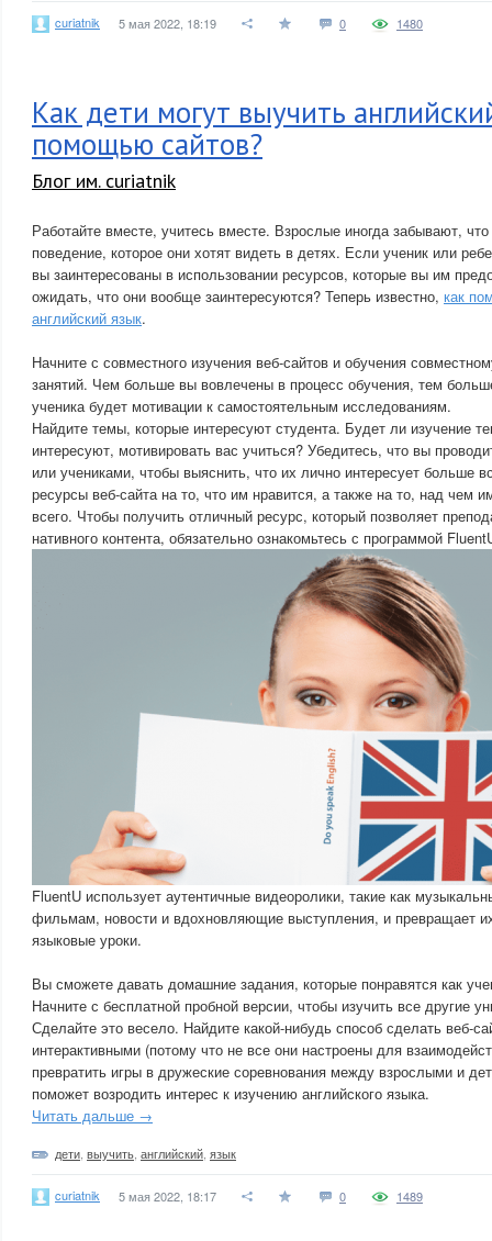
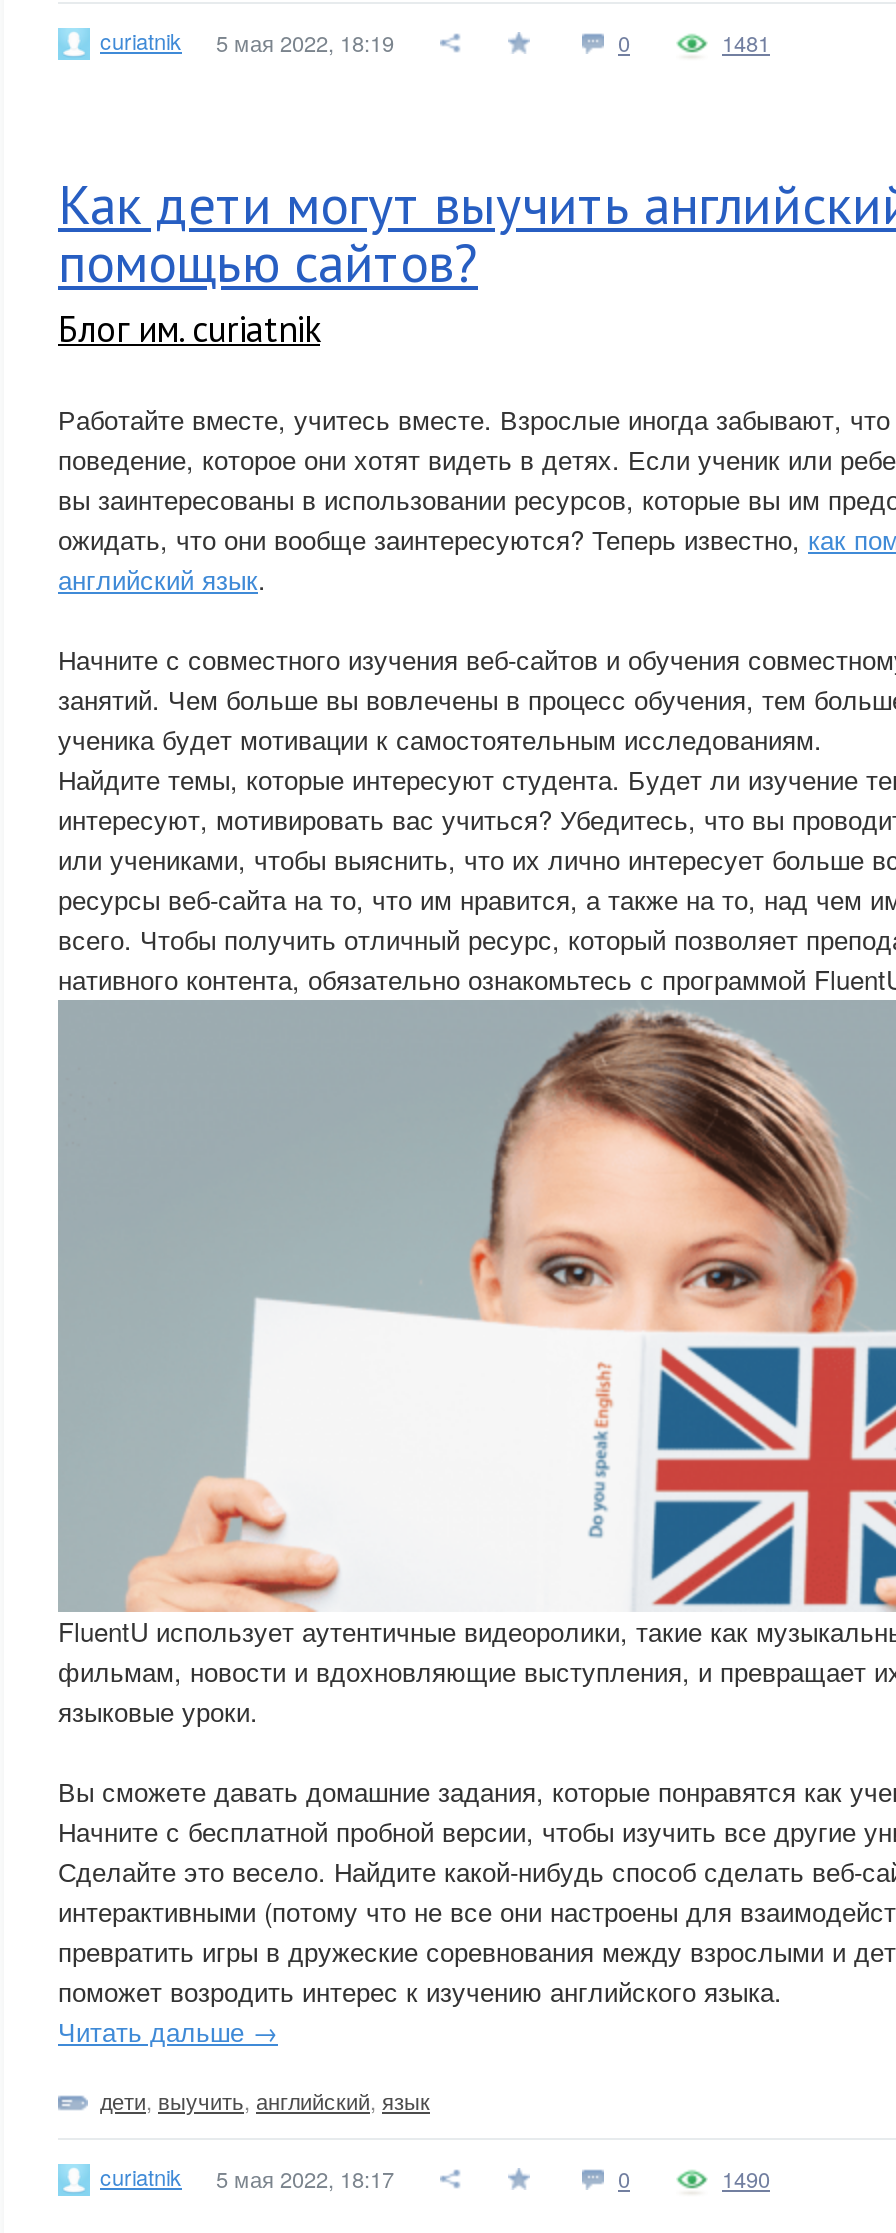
- 1480
+ 1481

- 1489
+ 1490
